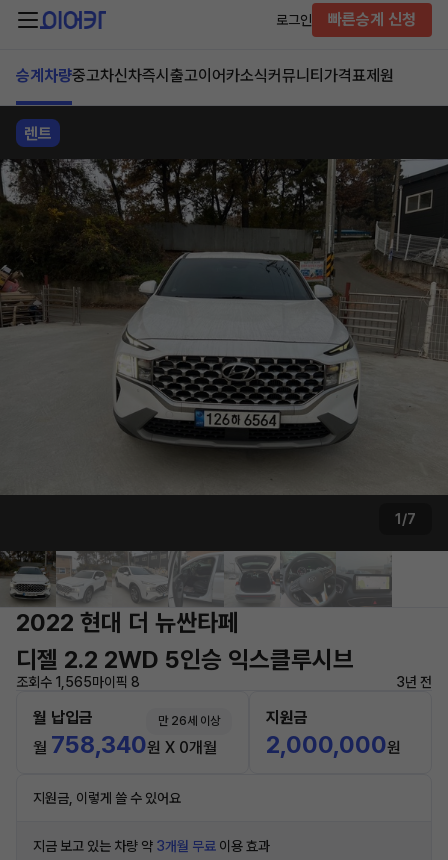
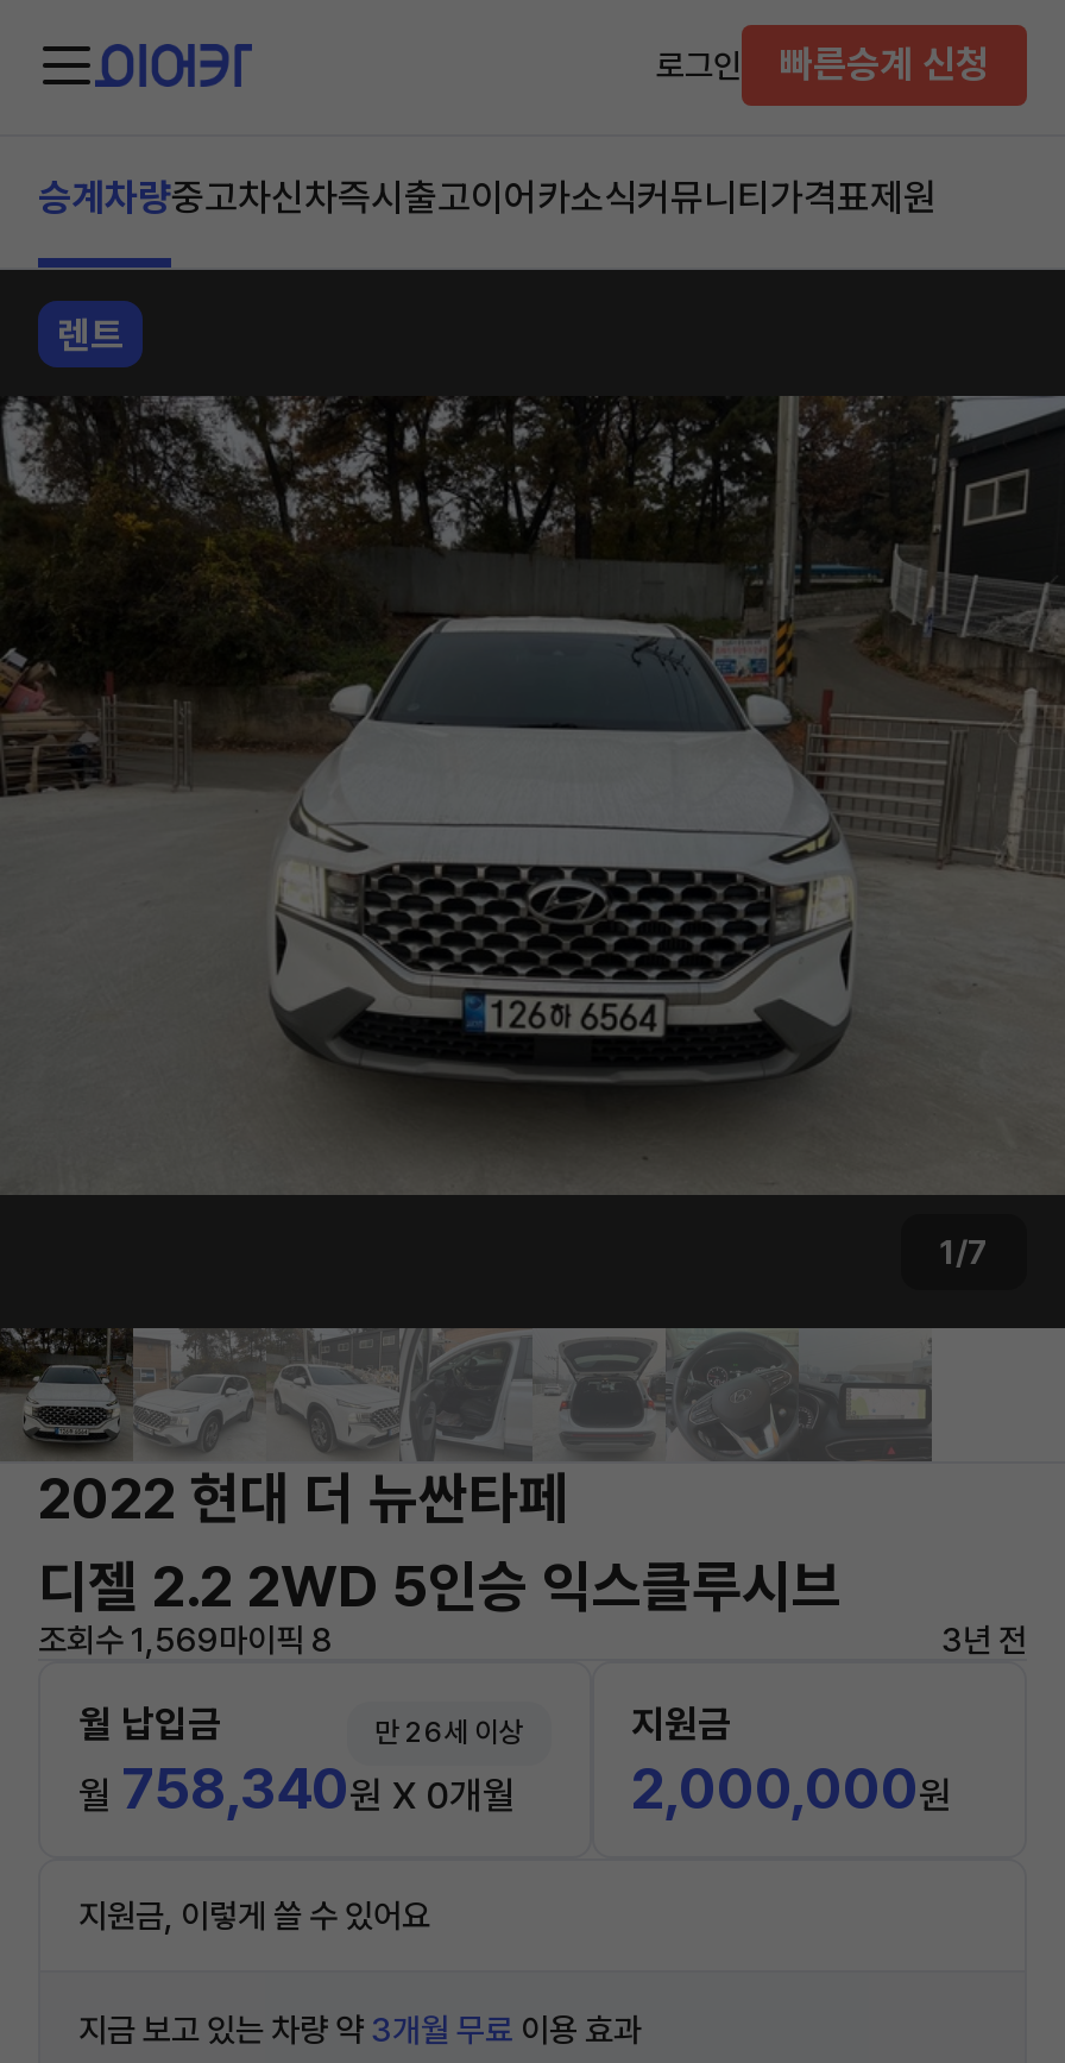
- 조회수 1,565마이픽 8
+ 조회수 1,569마이픽 8
